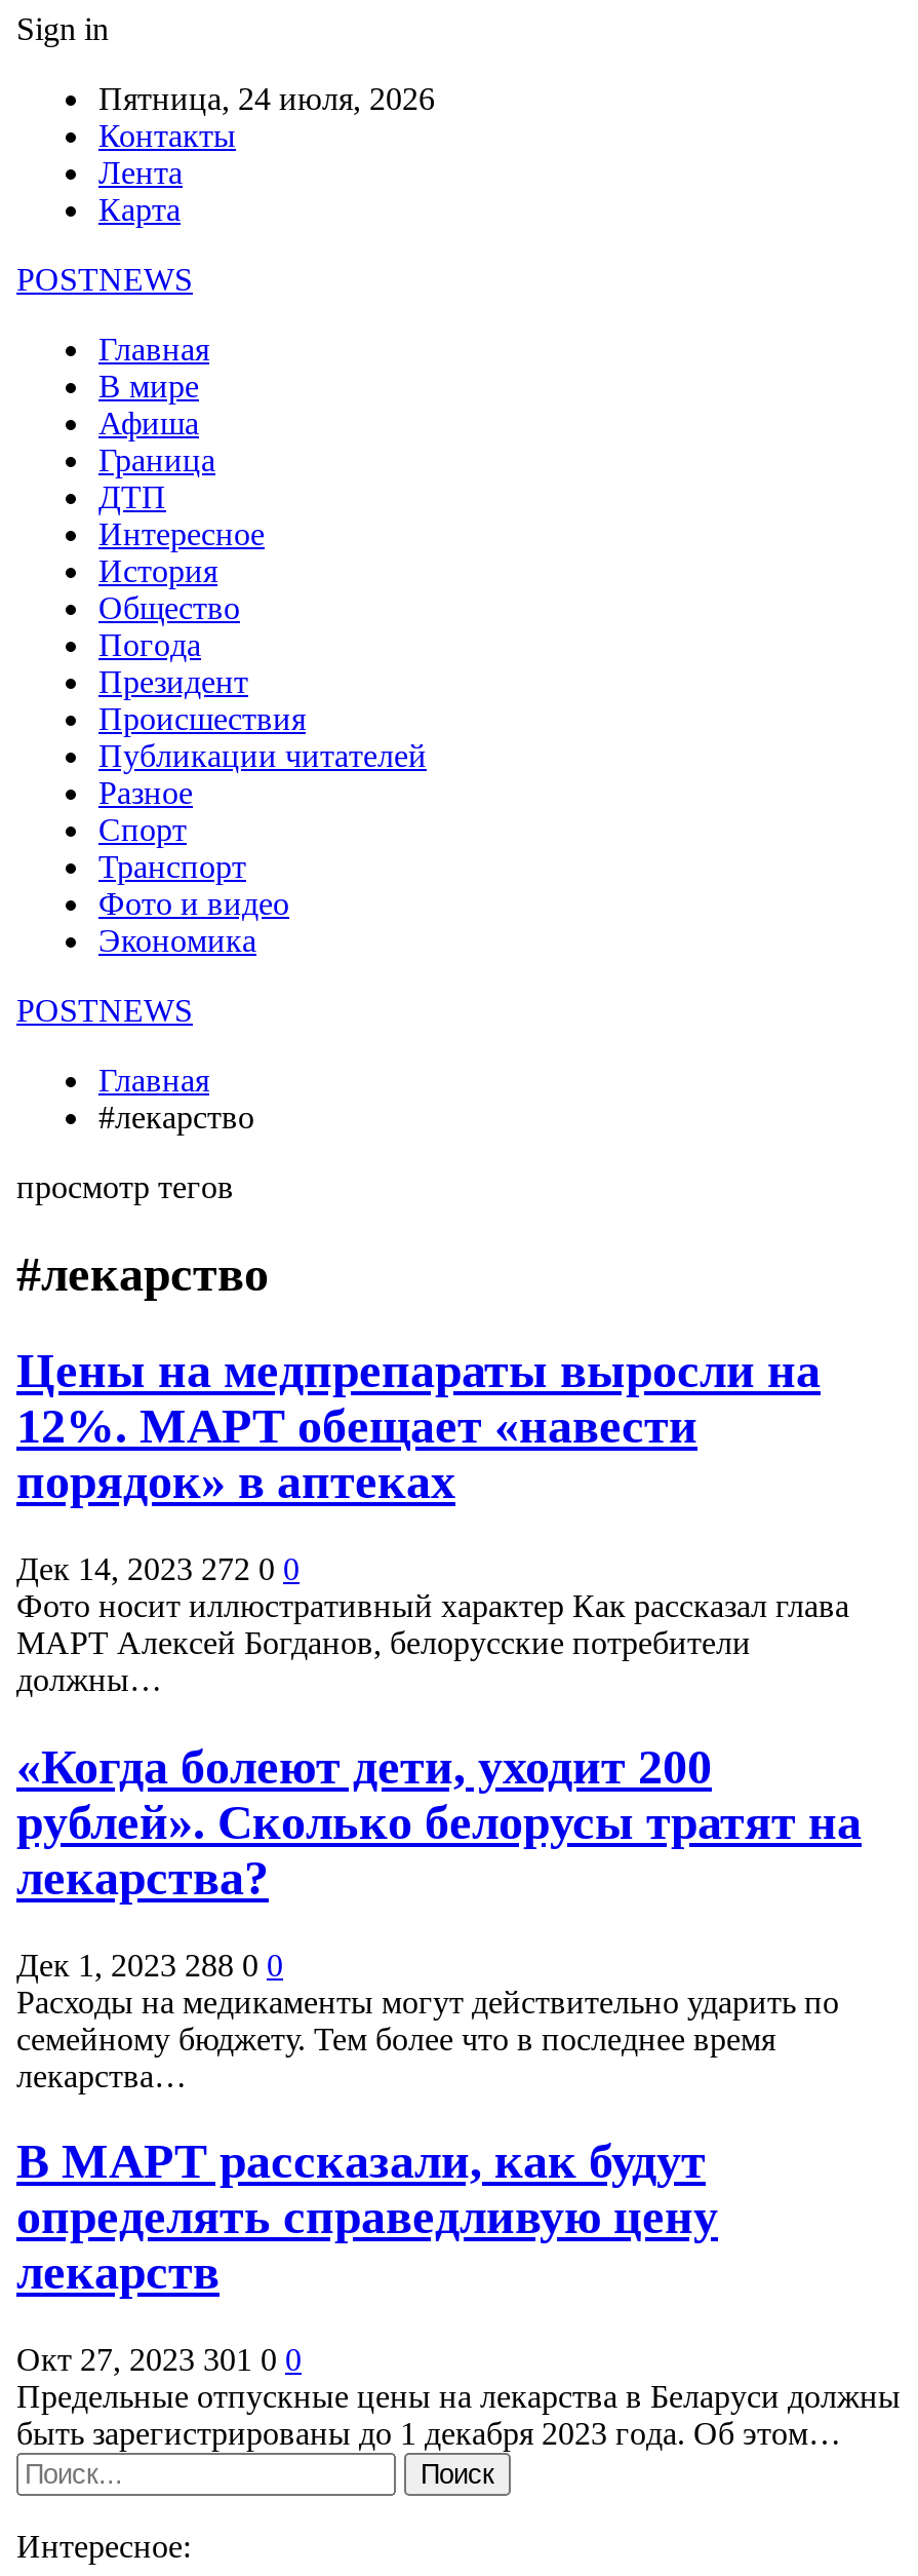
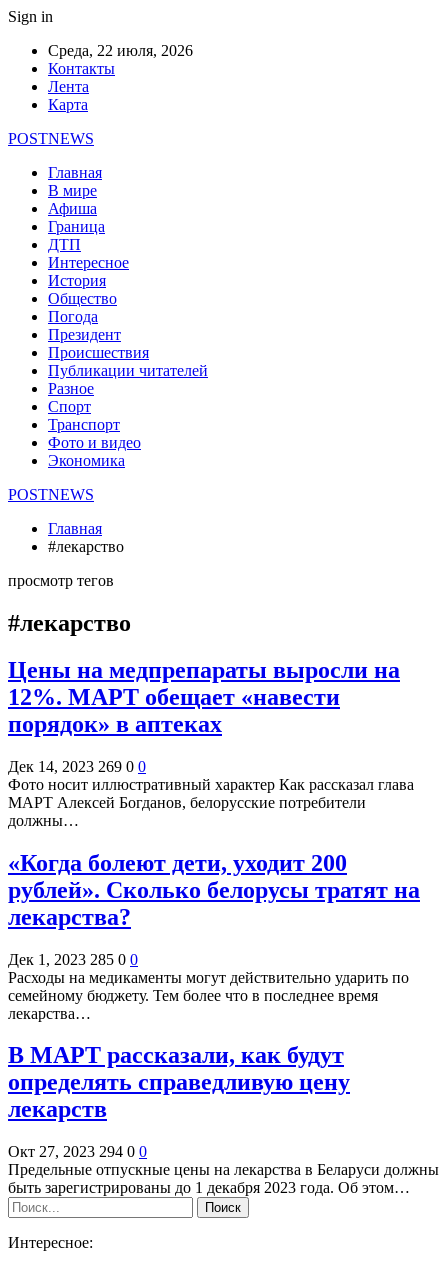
- Пятница, 24 июля, 2026
+ Среда, 22 июля, 2026

- Дек 14, 2023 272 0 0
+ Дек 14, 2023 269 0 0

- Дек 1, 2023 288 0 0
+ Дек 1, 2023 285 0 0

- Окт 27, 2023 301 0 0
+ Окт 27, 2023 294 0 0
